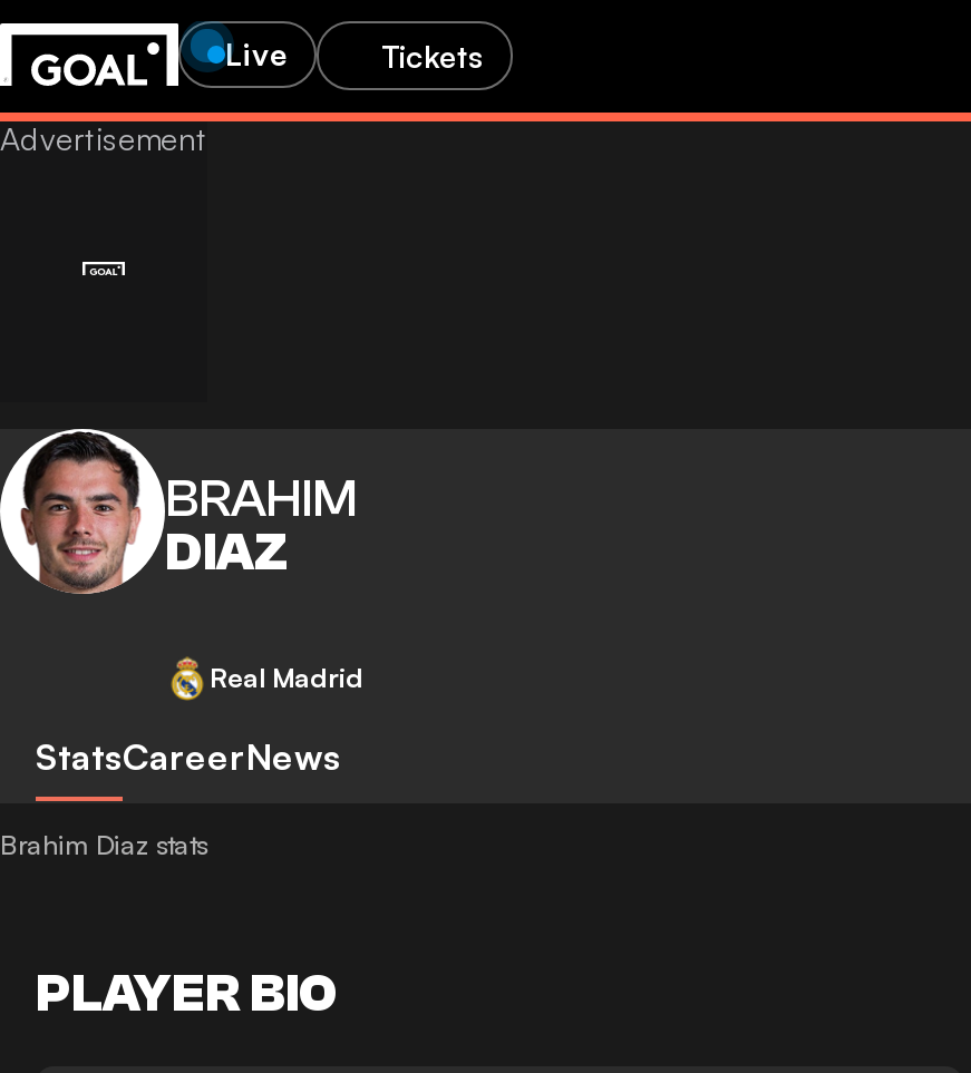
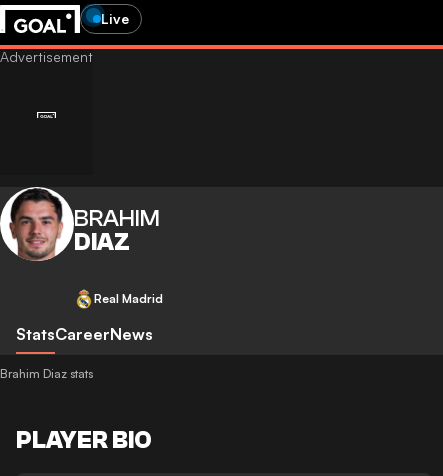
- Tickets
